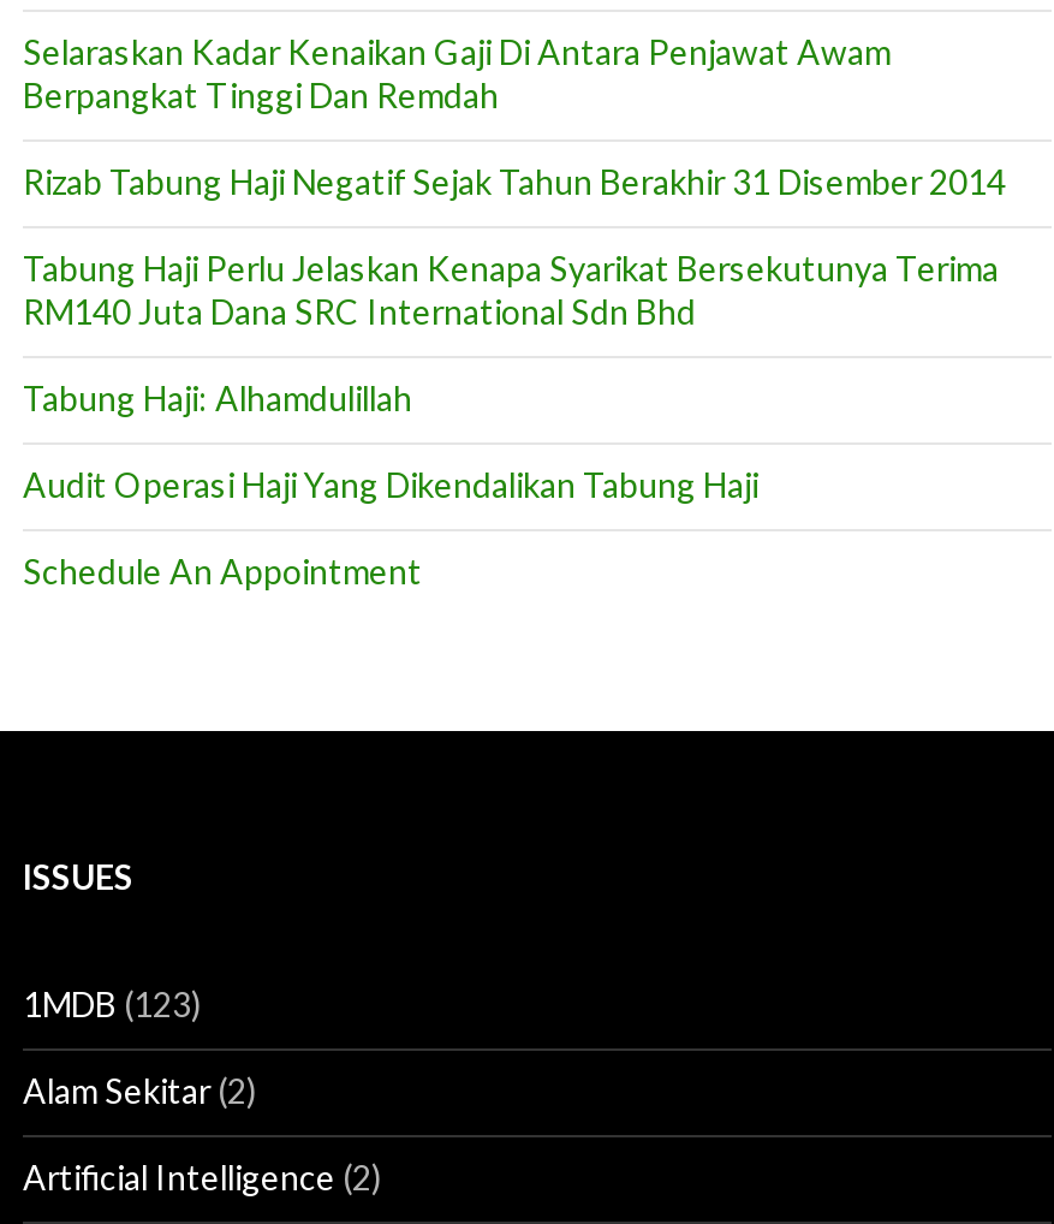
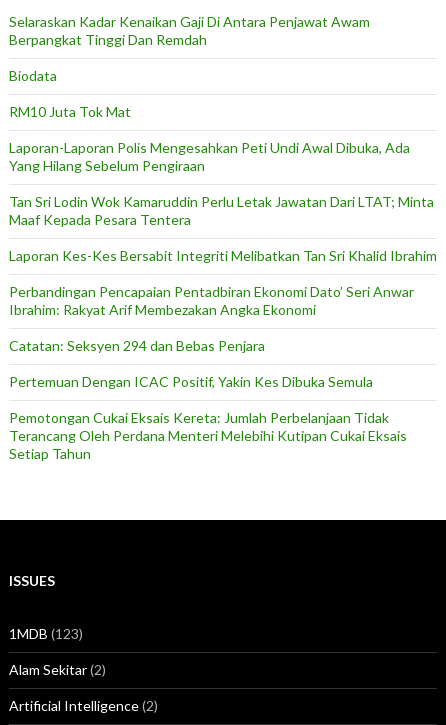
- Rizab Tabung Haji Negatif Sejak Tahun Berakhir 31 Disember 2014
- Tabung Haji Perlu Jelaskan Kenapa Syarikat Bersekutunya Terima
- RM140 Juta Dana SRC International Sdn Bhd
- Tabung Haji: Alhamdulillah
- Audit Operasi Haji Yang Dikendalikan Tabung Haji
- Schedule An Appointment
+ Biodata
+ RM10 Juta Tok Mat
+ Laporan-Laporan Polis Mengesahkan Peti Undi Awal Dibuka, Ada
+ Yang Hilang Sebelum Pengiraan
+ Tan Sri Lodin Wok Kamaruddin Perlu Letak Jawatan Dari LTAT; Minta
+ Maaf Kepada Pesara Tentera
+ Laporan Kes-Kes Bersabit Integriti Melibatkan Tan Sri Khalid Ibrahim
+ Perbandingan Pencapaian Pentadbiran Ekonomi Dato’ Seri Anwar
+ Ibrahim: Rakyat Arif Membezakan Angka Ekonomi
+ Catatan: Seksyen 294 dan Bebas Penjara
+ Pertemuan Dengan ICAC Positif, Yakin Kes Dibuka Semula
+ Pemotongan Cukai Eksais Kereta: Jumlah Perbelanjaan Tidak
+ Terancang Oleh Perdana Menteri Melebihi Kutipan Cukai Eksais
+ Setiap Tahun
